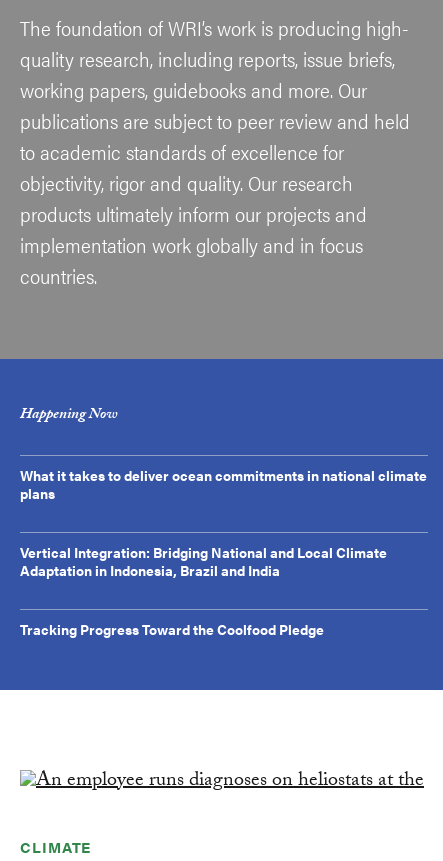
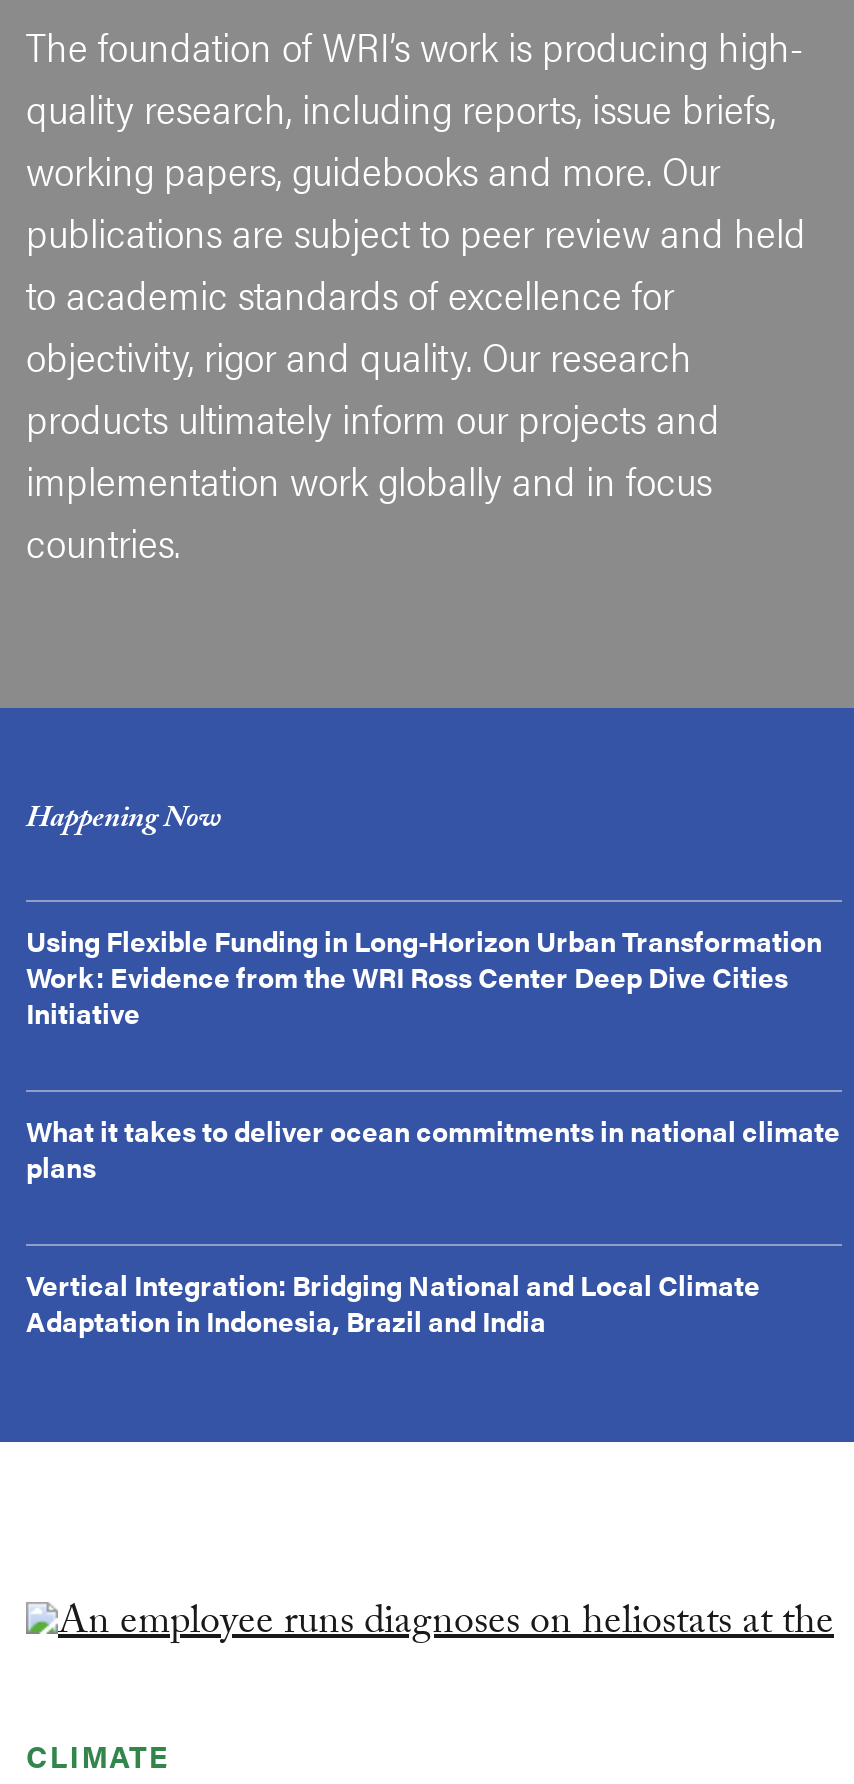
+ Using Flexible Funding in Long-Horizon Urban Transformation
+ Work: Evidence from the WRI Ross Center Deep Dive Cities
+ Initiative

moved down: What it takes to deliver ocean commitments in national climate | plans | Vertical Integration: Bridging National and Local Climate | Adaptation in Indonesia, Brazil and India

- Tracking Progress Toward the Coolfood Pledge
